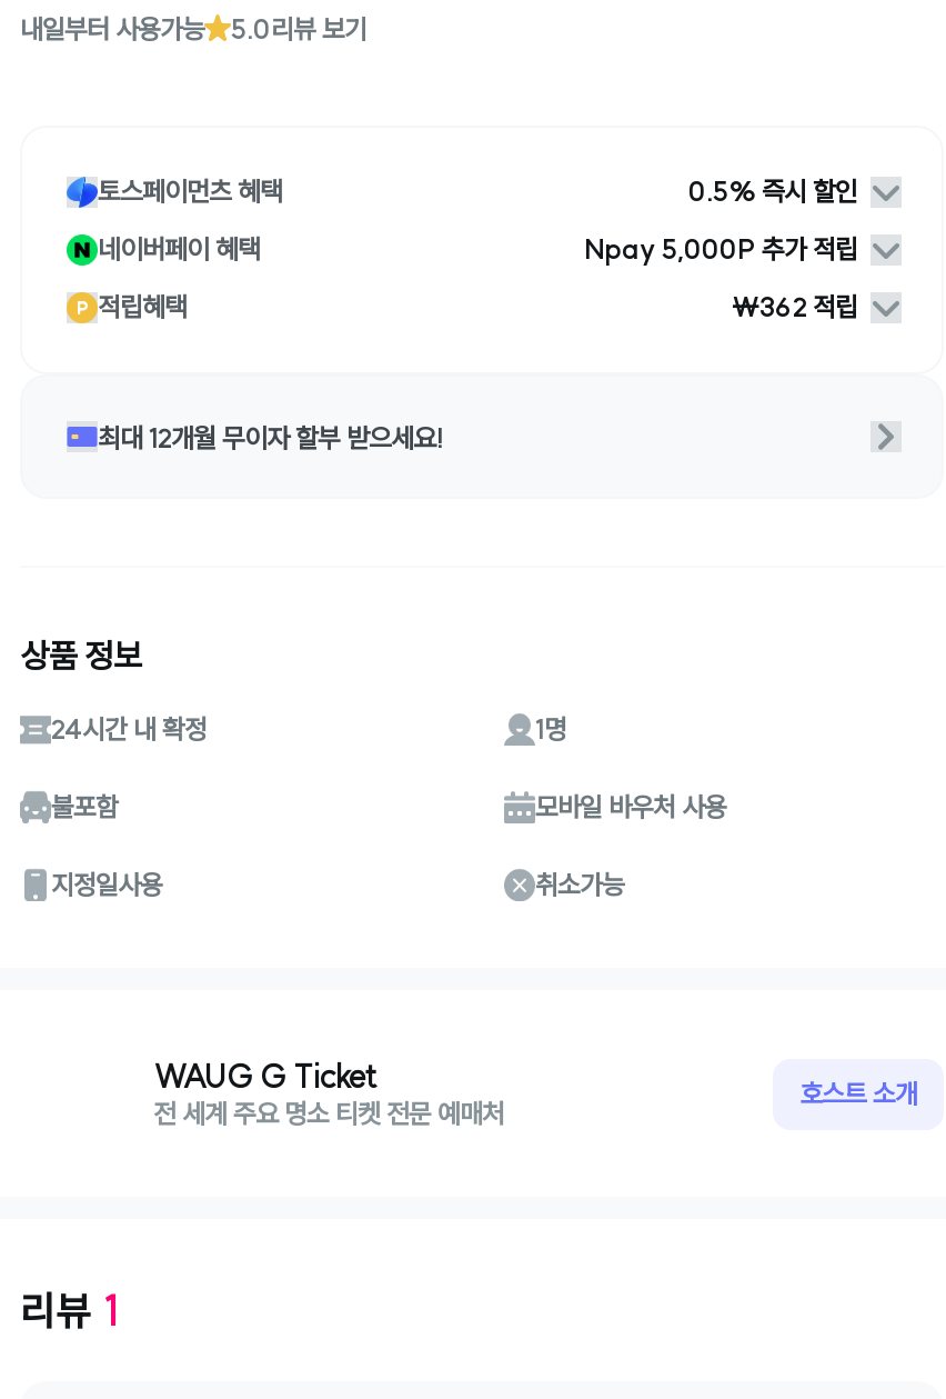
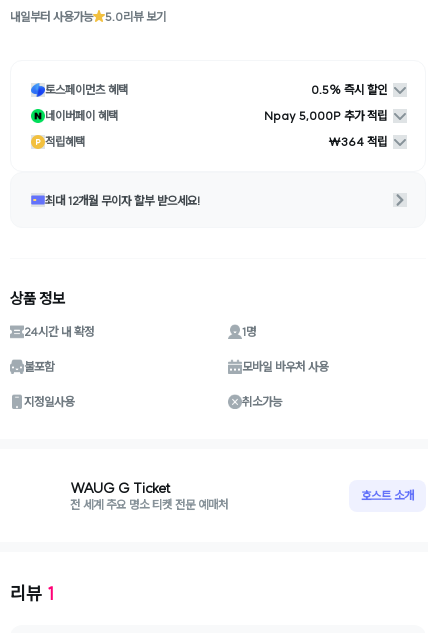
- ₩362 적립
+ ₩364 적립
